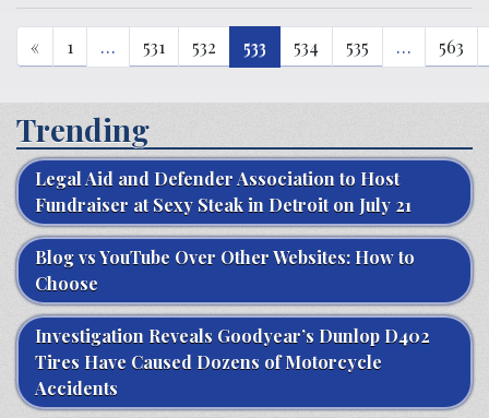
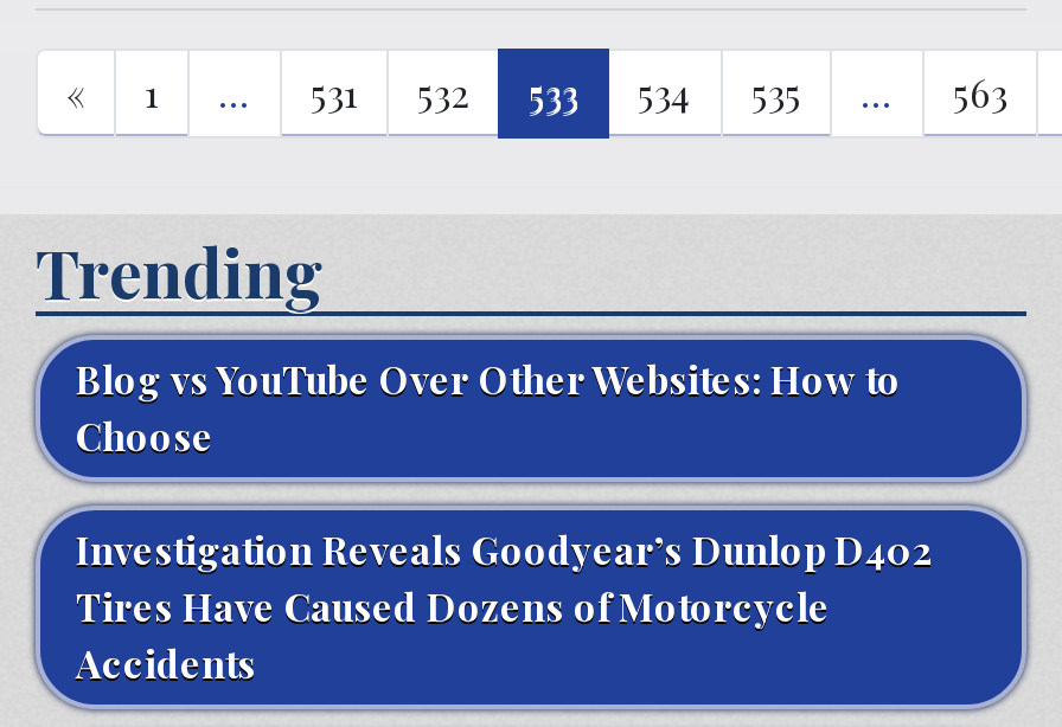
- Legal Aid and Defender Association to Host
- Fundraiser at Sexy Steak in Detroit on July 21
